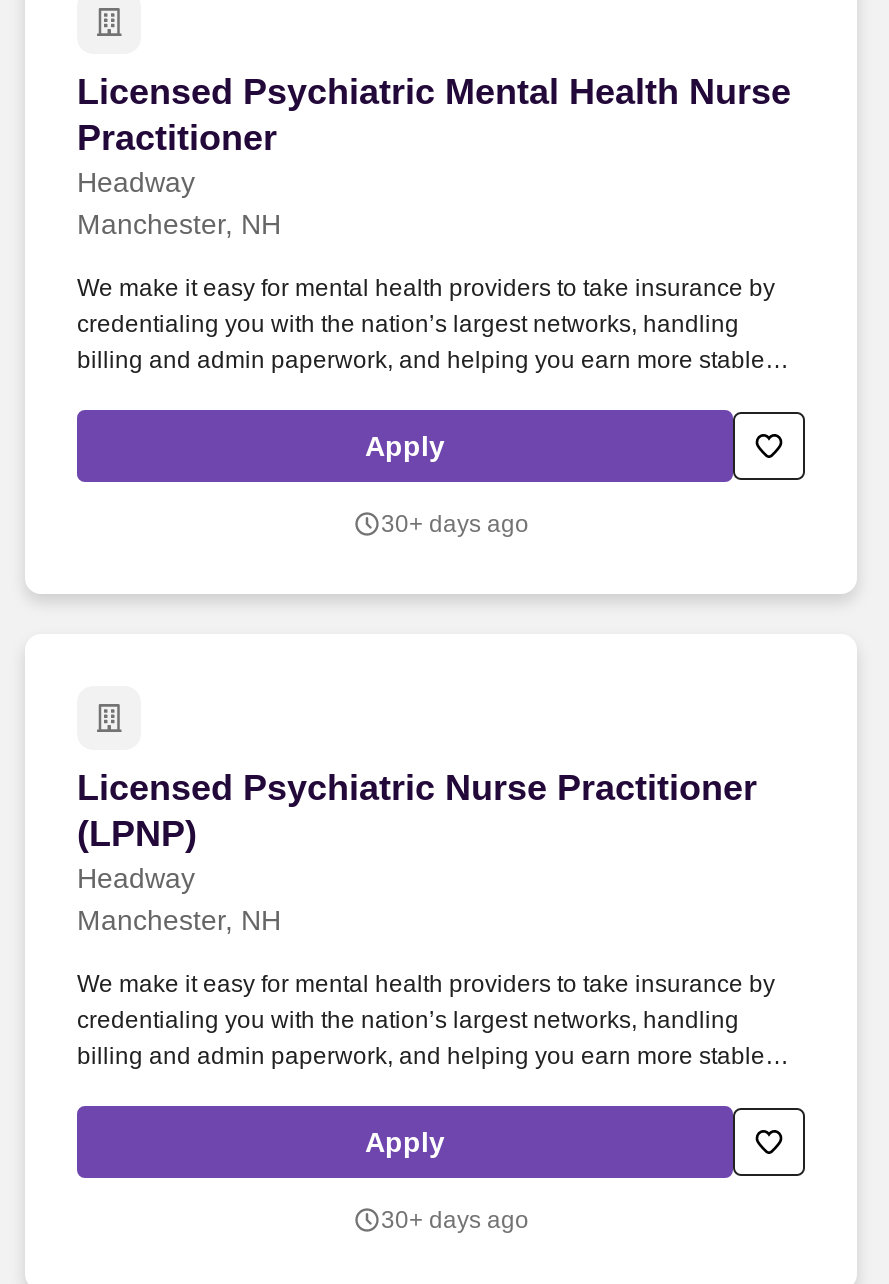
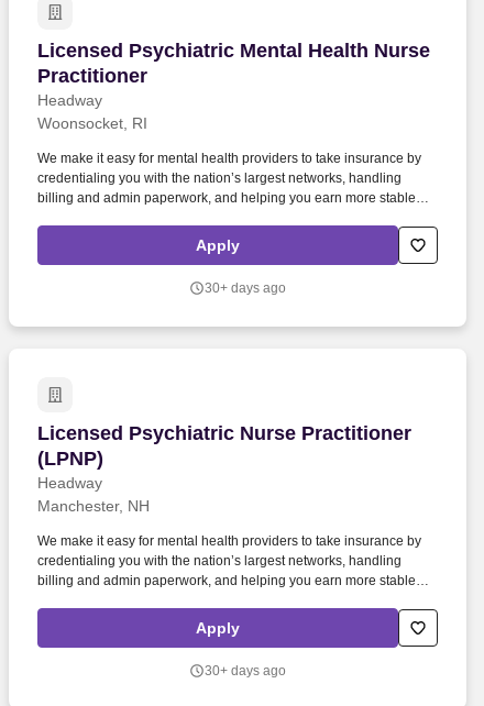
- Manchester, NH
+ Woonsocket, RI
